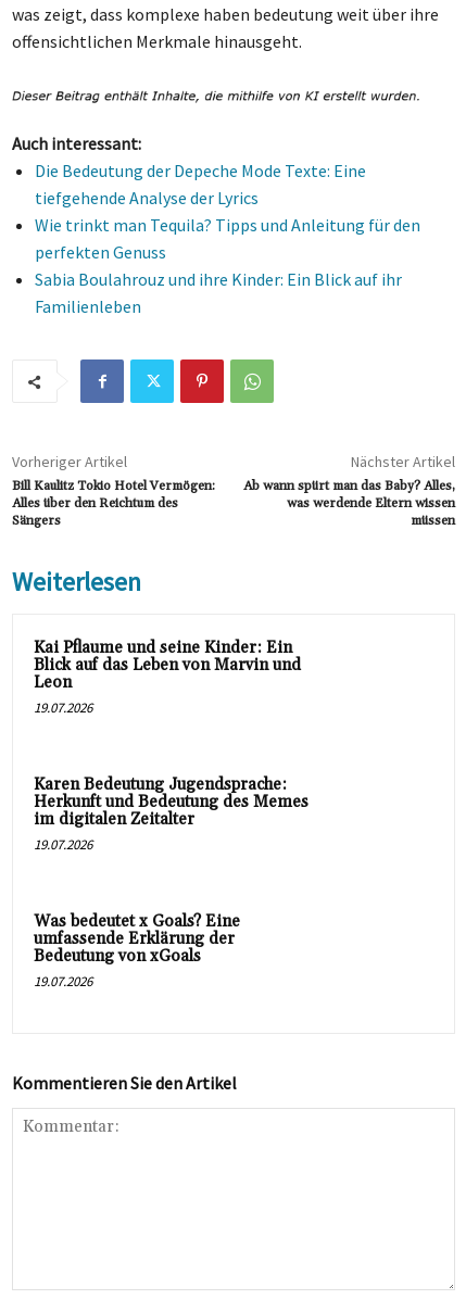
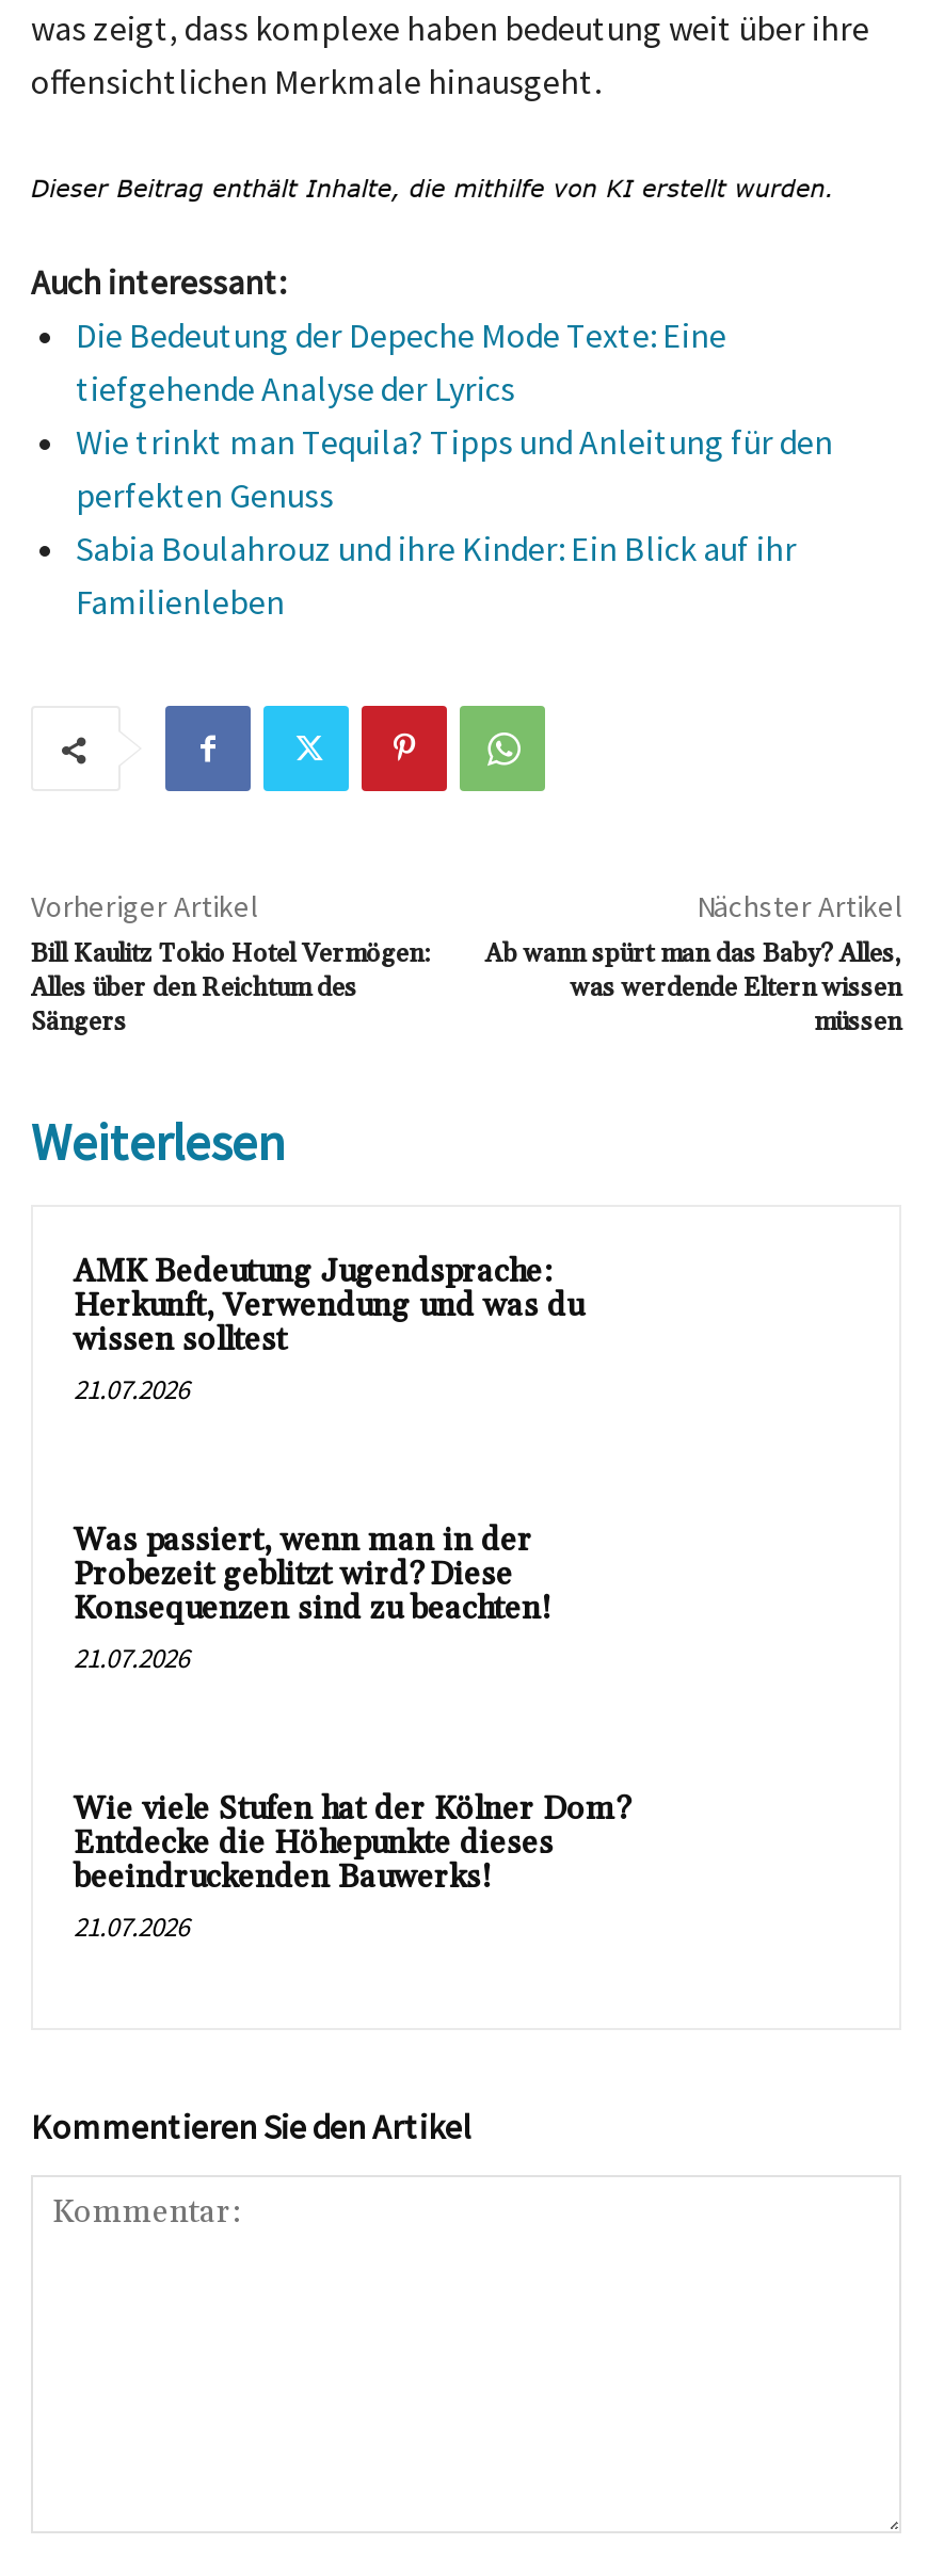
- Kai Pflaume und seine Kinder: Ein
- Blick auf das Leben von Marvin und
- Leon
- 19.07.2026
+ AMK Bedeutung Jugendsprache:
+ Herkunft, Verwendung und was du
+ wissen solltest
+ 21.07.2026

- Karen Bedeutung Jugendsprache:
- Herkunft und Bedeutung des Memes
- im digitalen Zeitalter
- 19.07.2026
+ Was passiert, wenn man in der
+ Probezeit geblitzt wird? Diese
+ Konsequenzen sind zu beachten!
+ 21.07.2026

- Was bedeutet x Goals? Eine
- umfassende Erklärung der
- Bedeutung von xGoals
- 19.07.2026
+ Wie viele Stufen hat der Kölner Dom?
+ Entdecke die Höhepunkte dieses
+ beeindruckenden Bauwerks!
+ 21.07.2026
